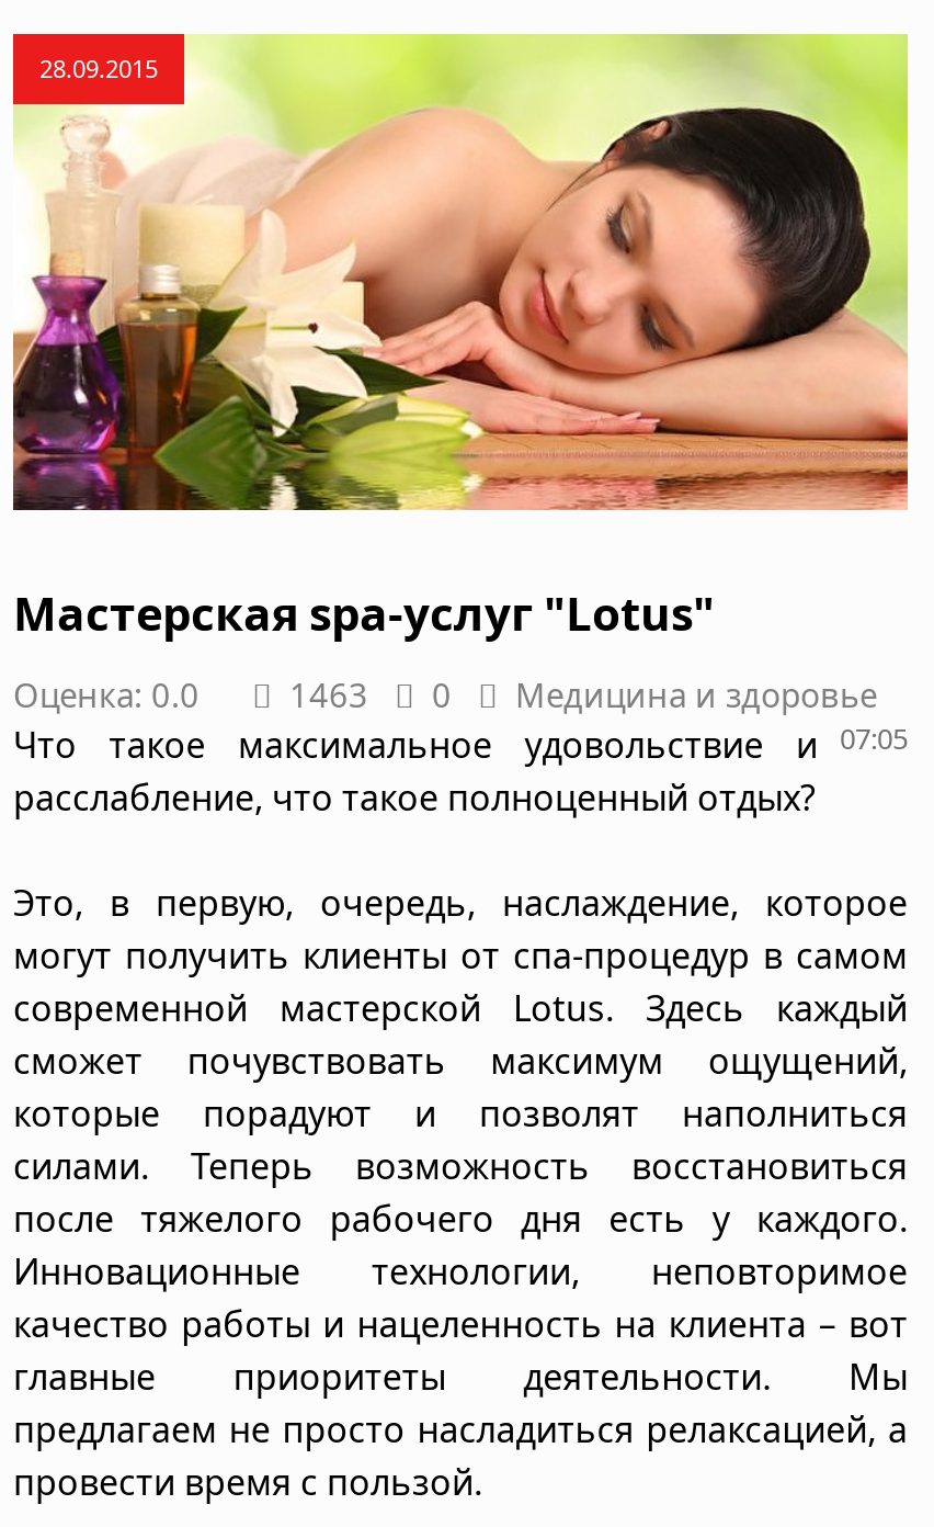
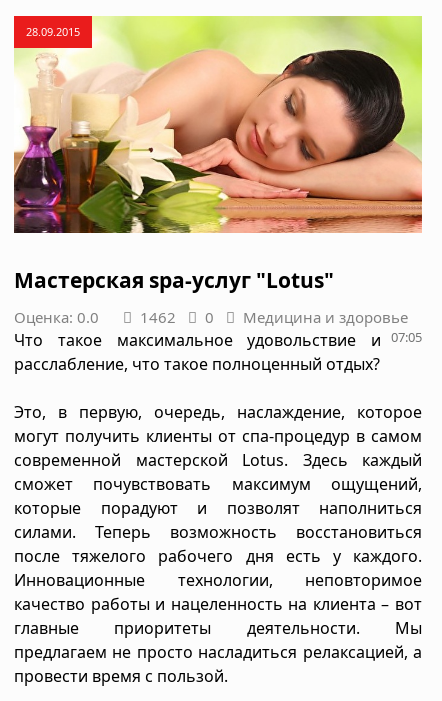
- Оценка: 0.0 1463 0 Медицина и здоровье
+ Оценка: 0.0 1462 0 Медицина и здоровье
